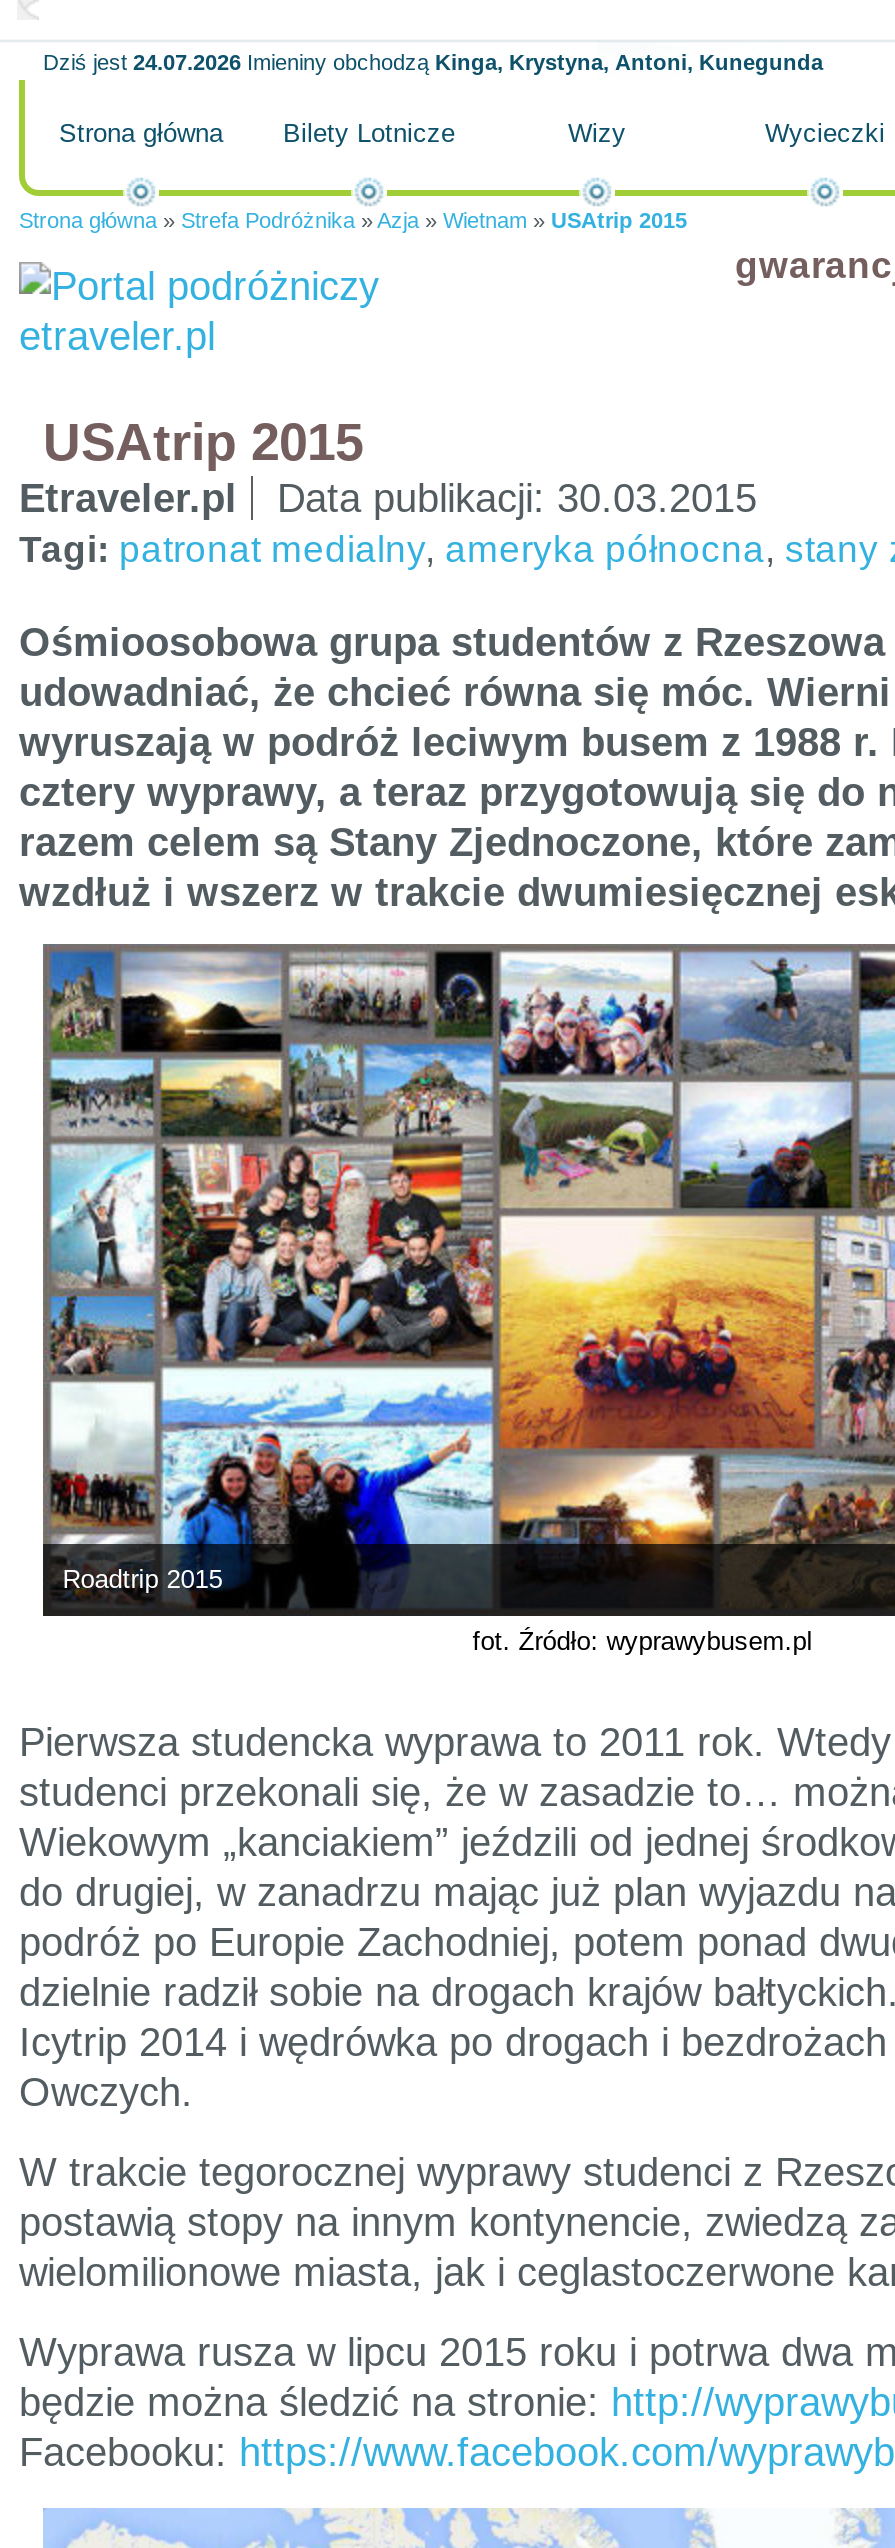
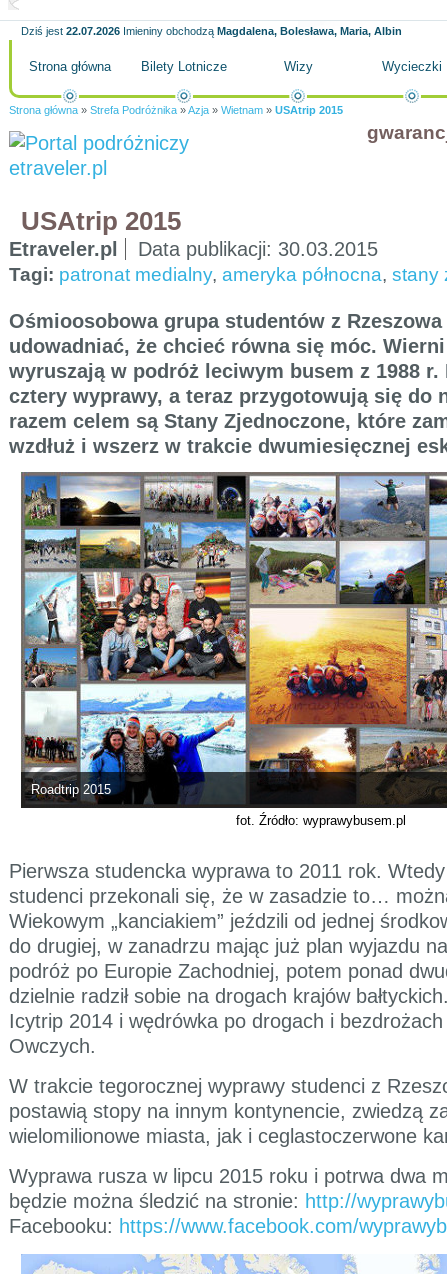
- Dziś jest 24.07.2026 Imieniny obchodzą Kinga, Krystyna, Antoni, Kunegunda
+ Dziś jest 22.07.2026 Imieniny obchodzą Magdalena, Bolesława, Maria, Albin
